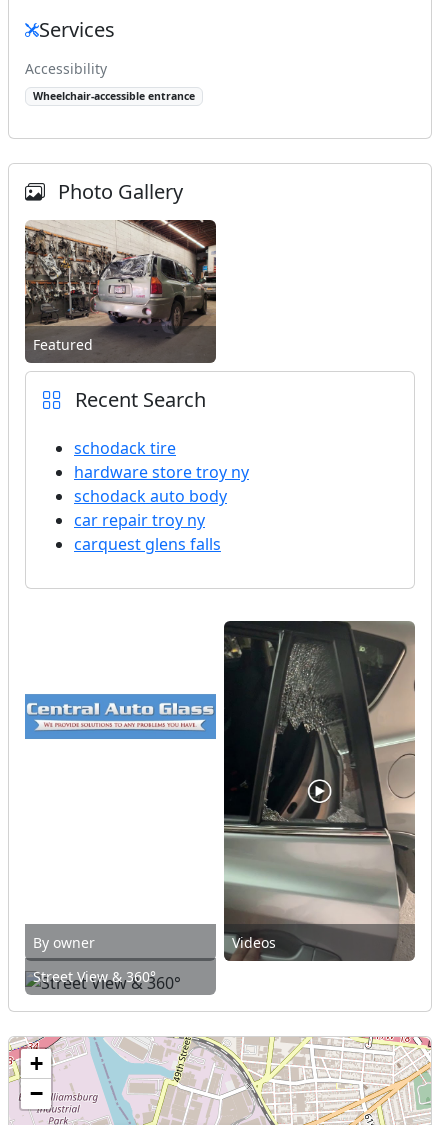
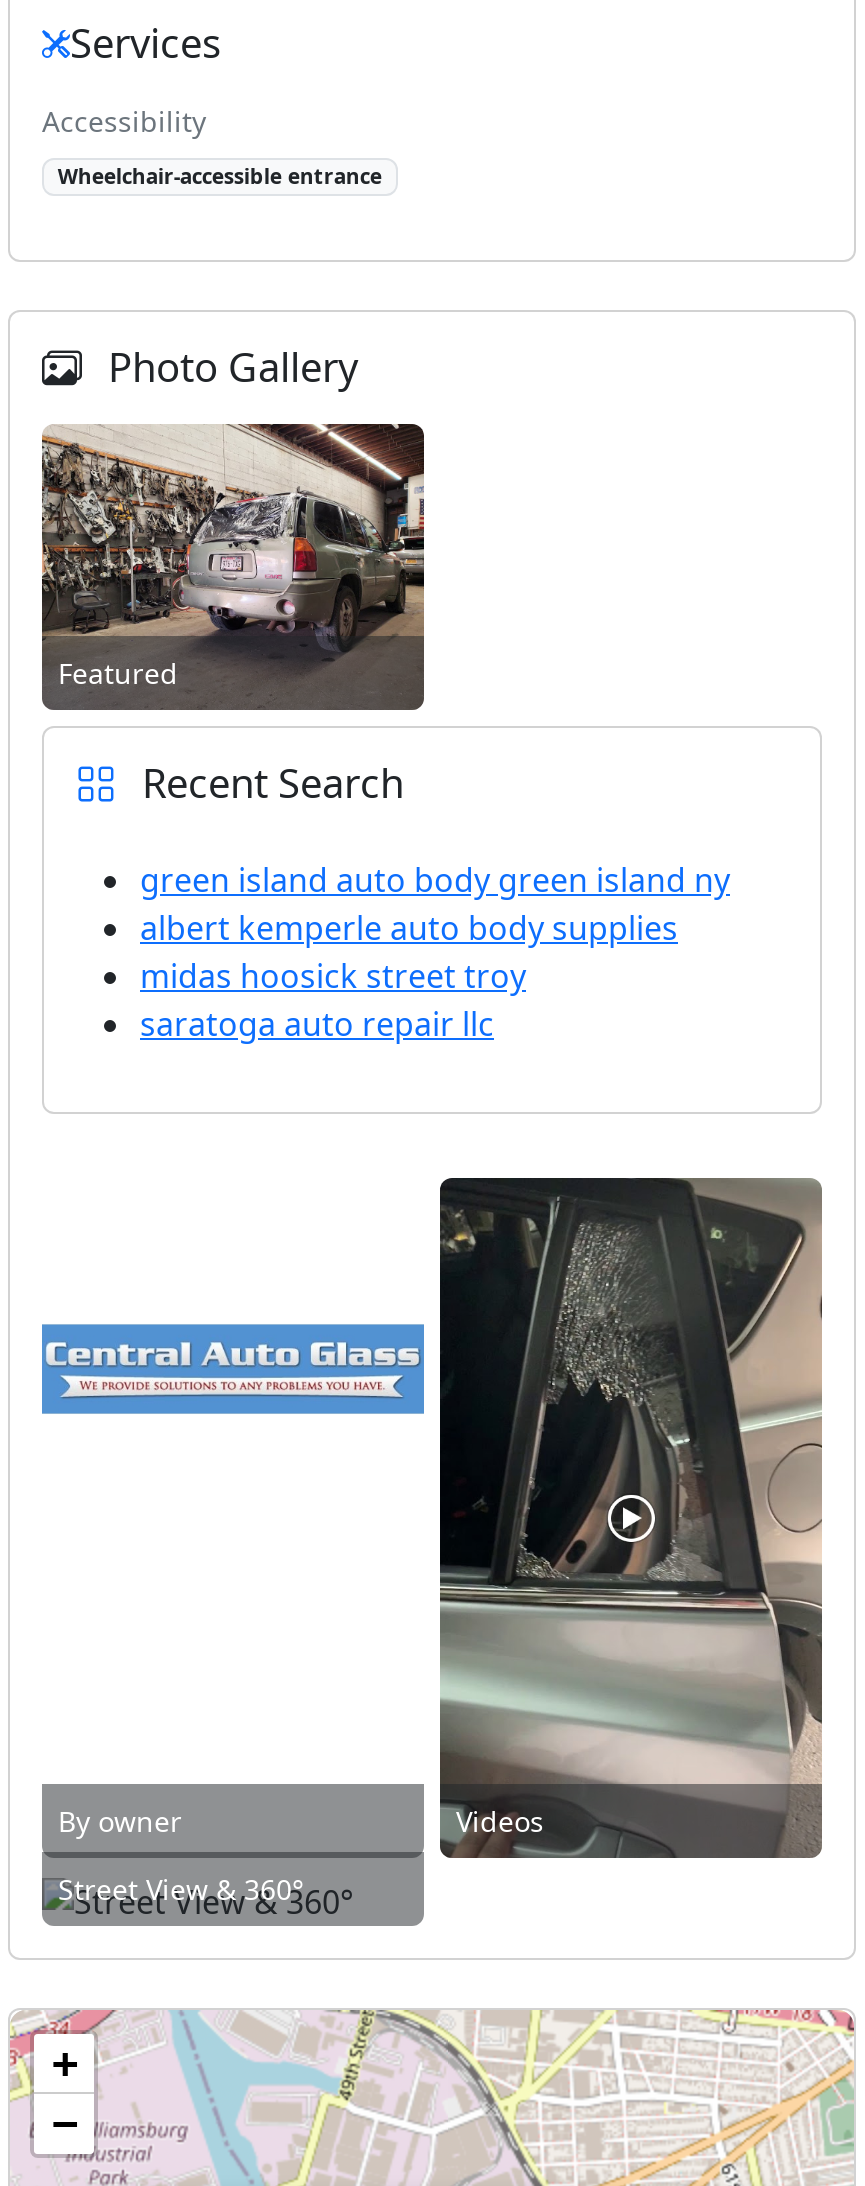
- schodack tire
- hardware store troy ny
- schodack auto body
- car repair troy ny
- carquest glens falls
+ green island auto body green island ny
+ albert kemperle auto body supplies
+ midas hoosick street troy
+ saratoga auto repair llc
